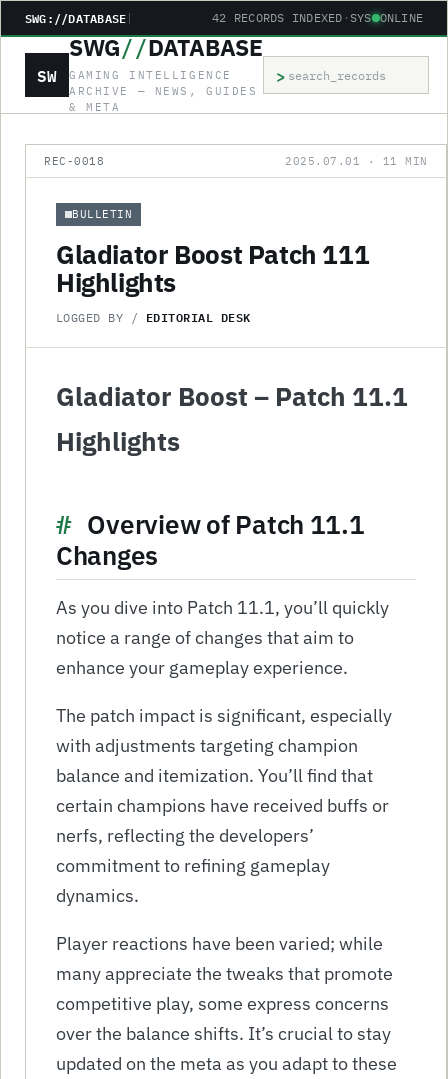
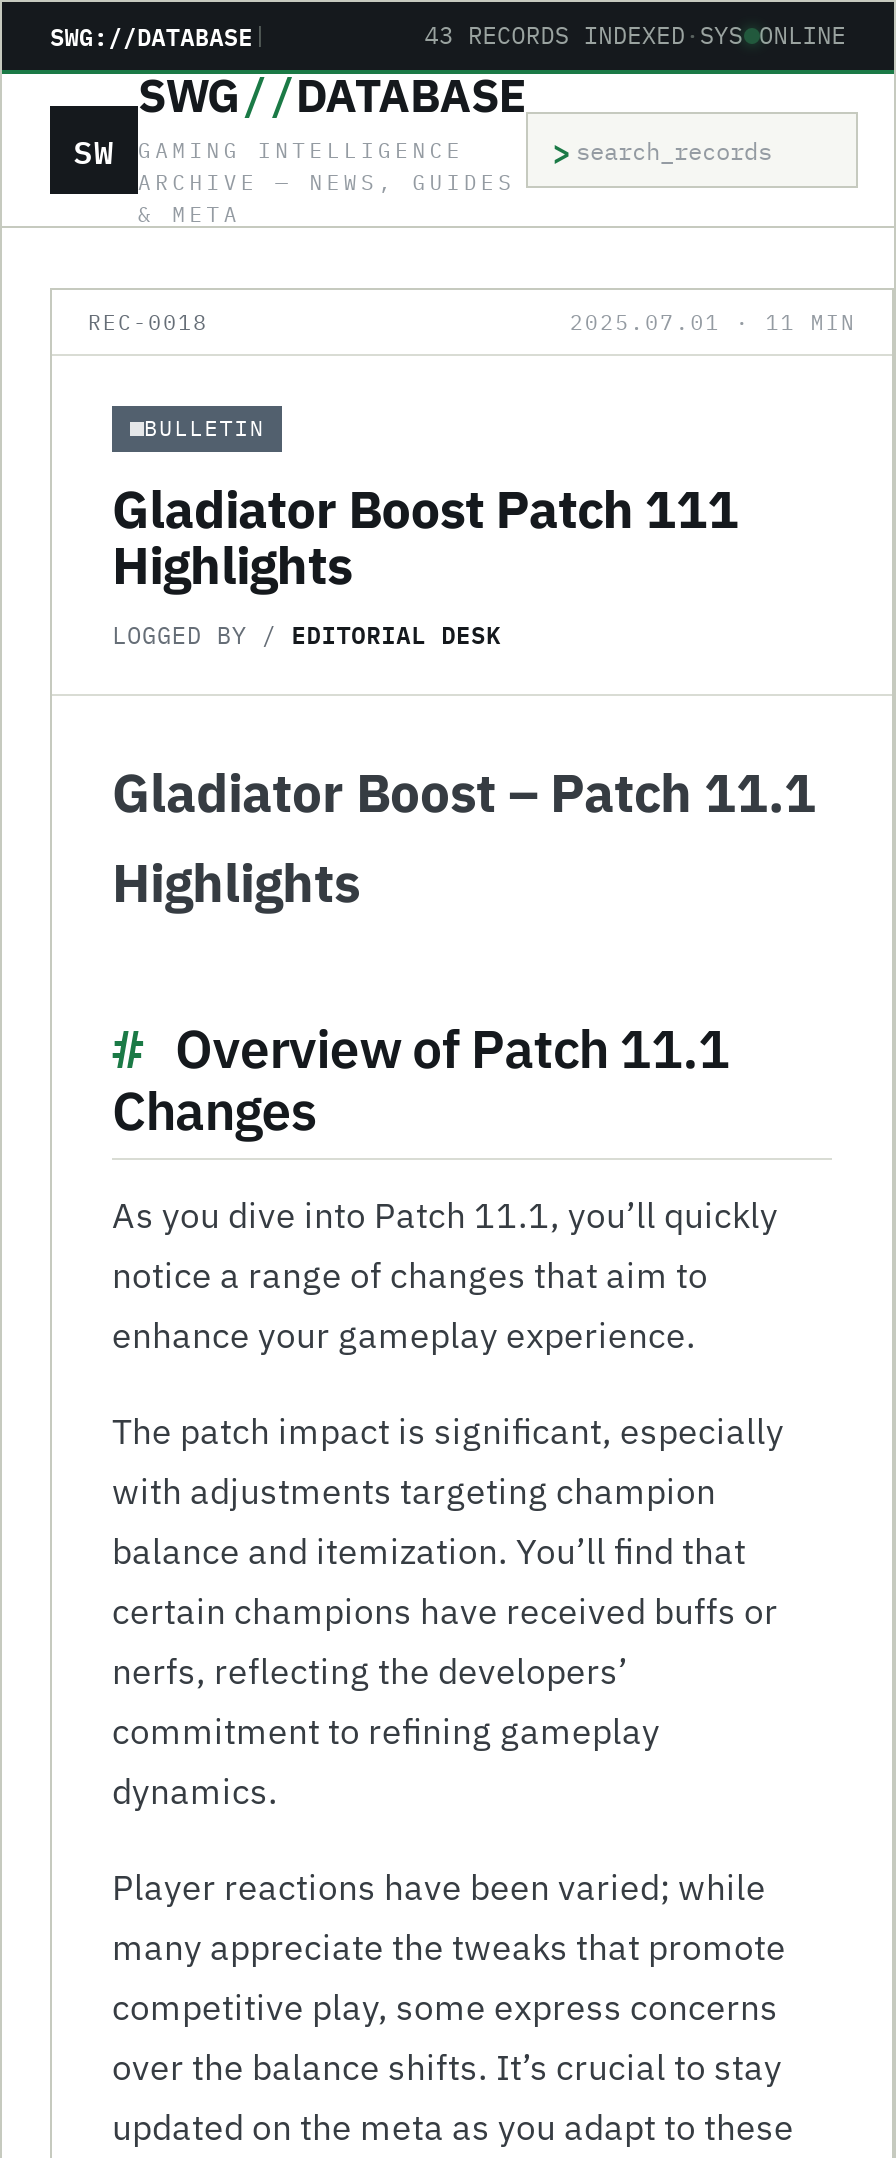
- 42 RECORDS INDEXED · SYS ONLINE
+ 43 RECORDS INDEXED · SYS ONLINE
